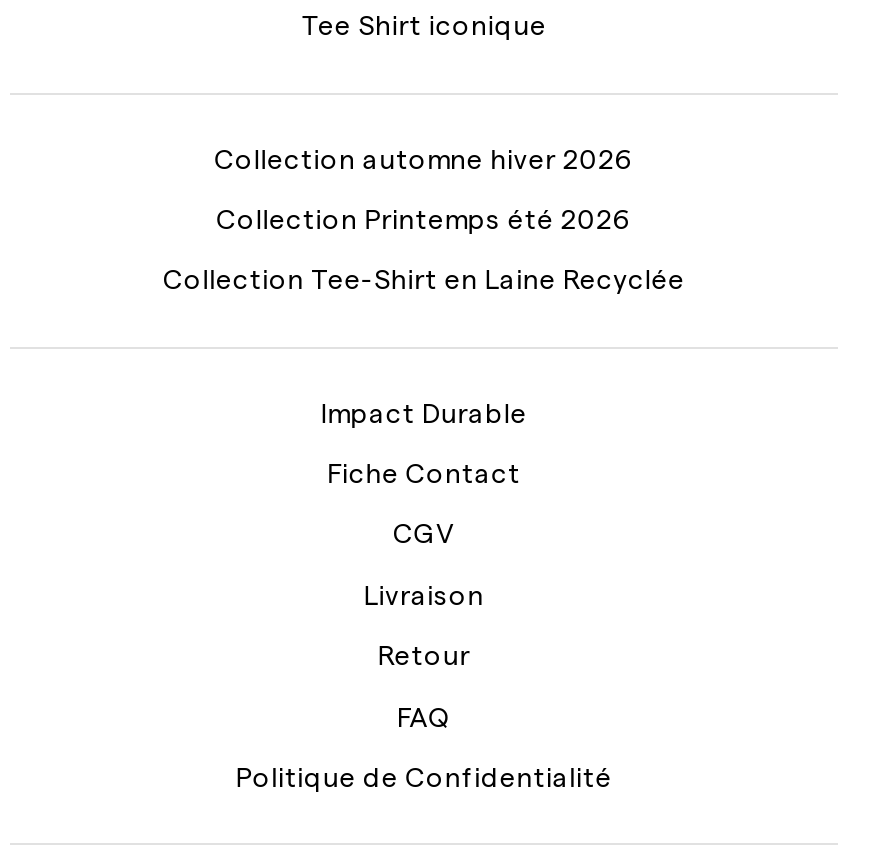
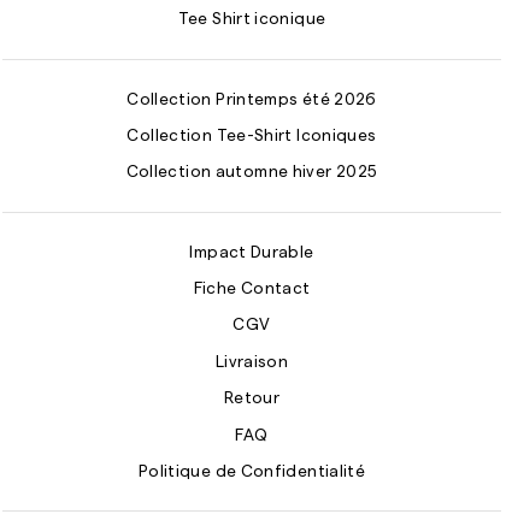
- Collection automne hiver 2026

moved up: Collection Printemps été 2026

- Collection Tee-Shirt en Laine Recyclée
+ Collection Tee-Shirt Iconiques
+ Collection automne hiver 2025
